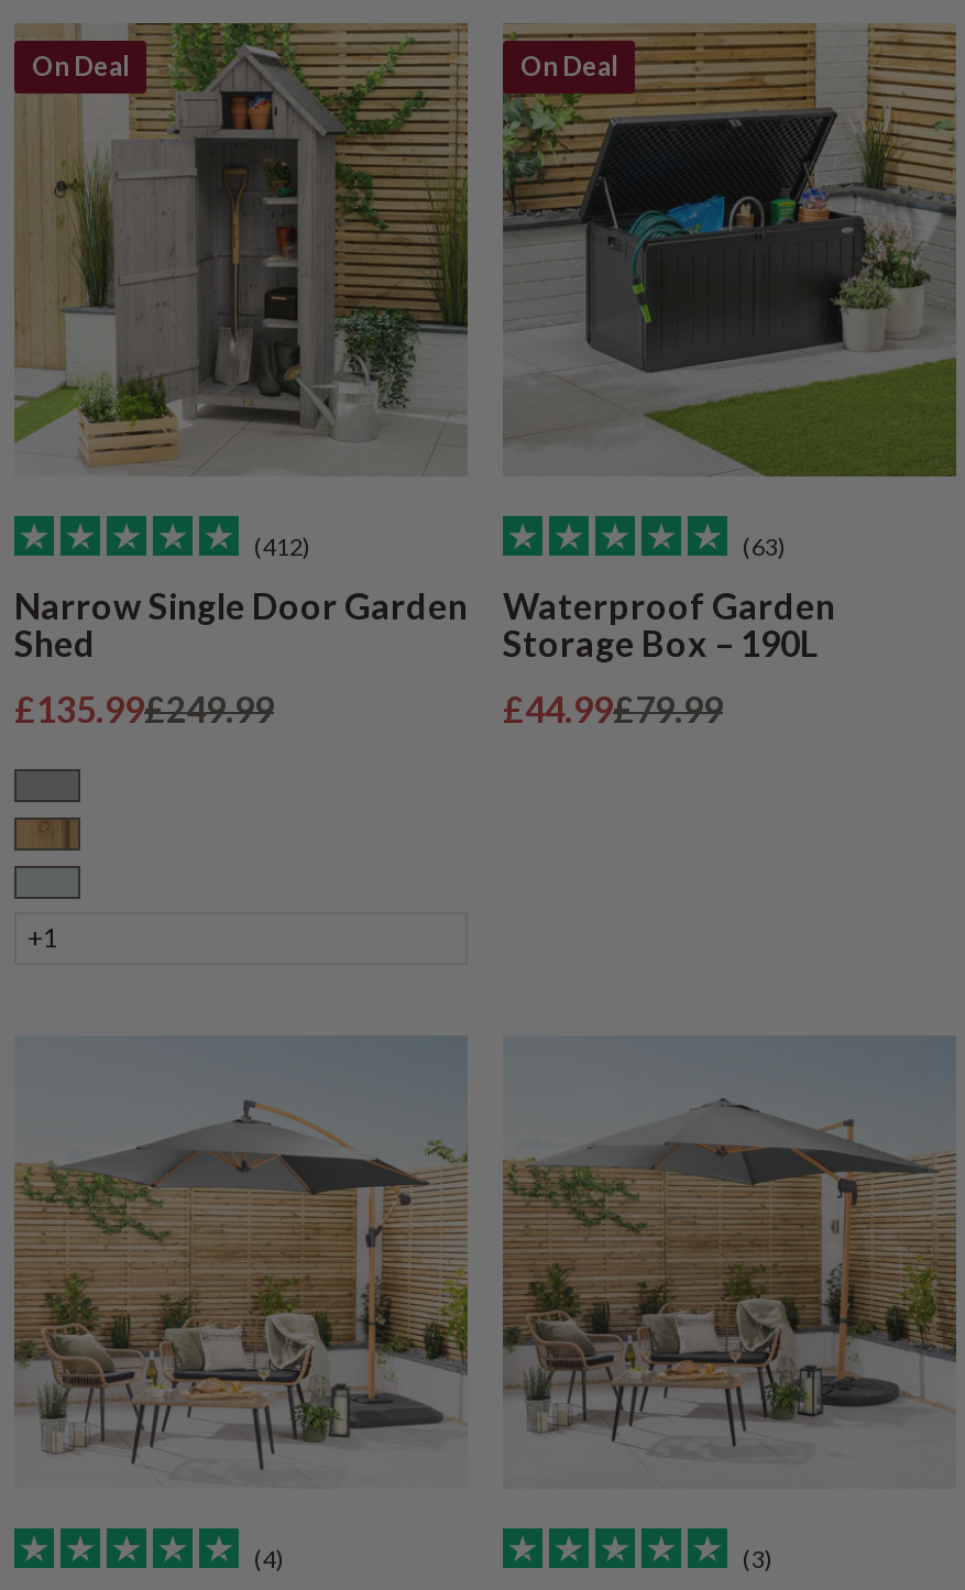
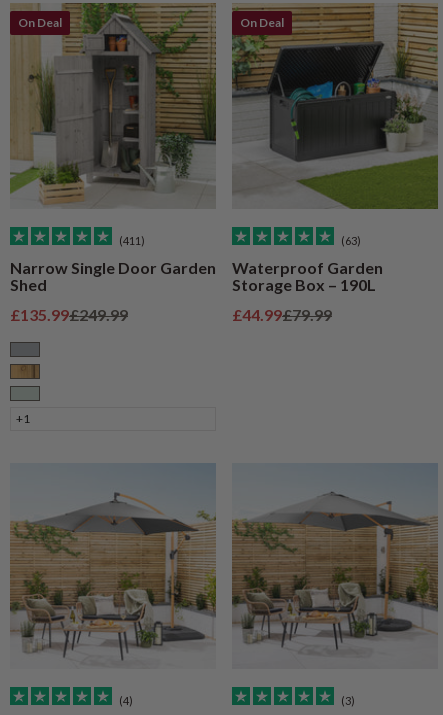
- (412)
+ (411)
